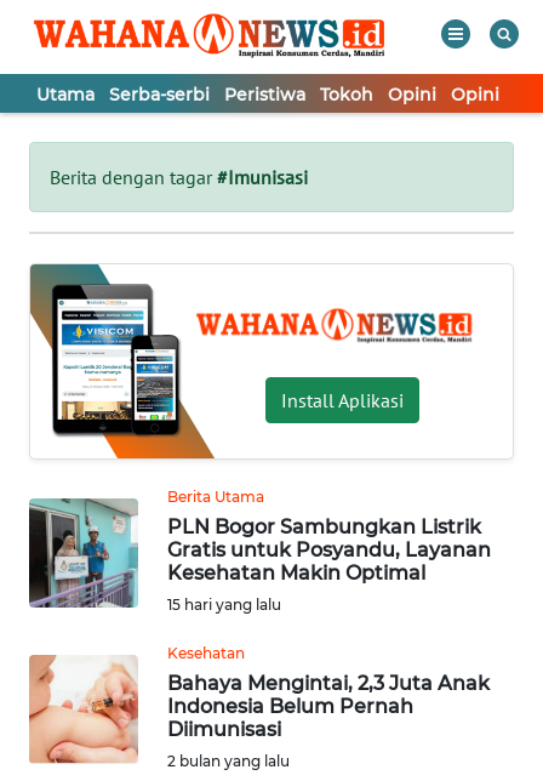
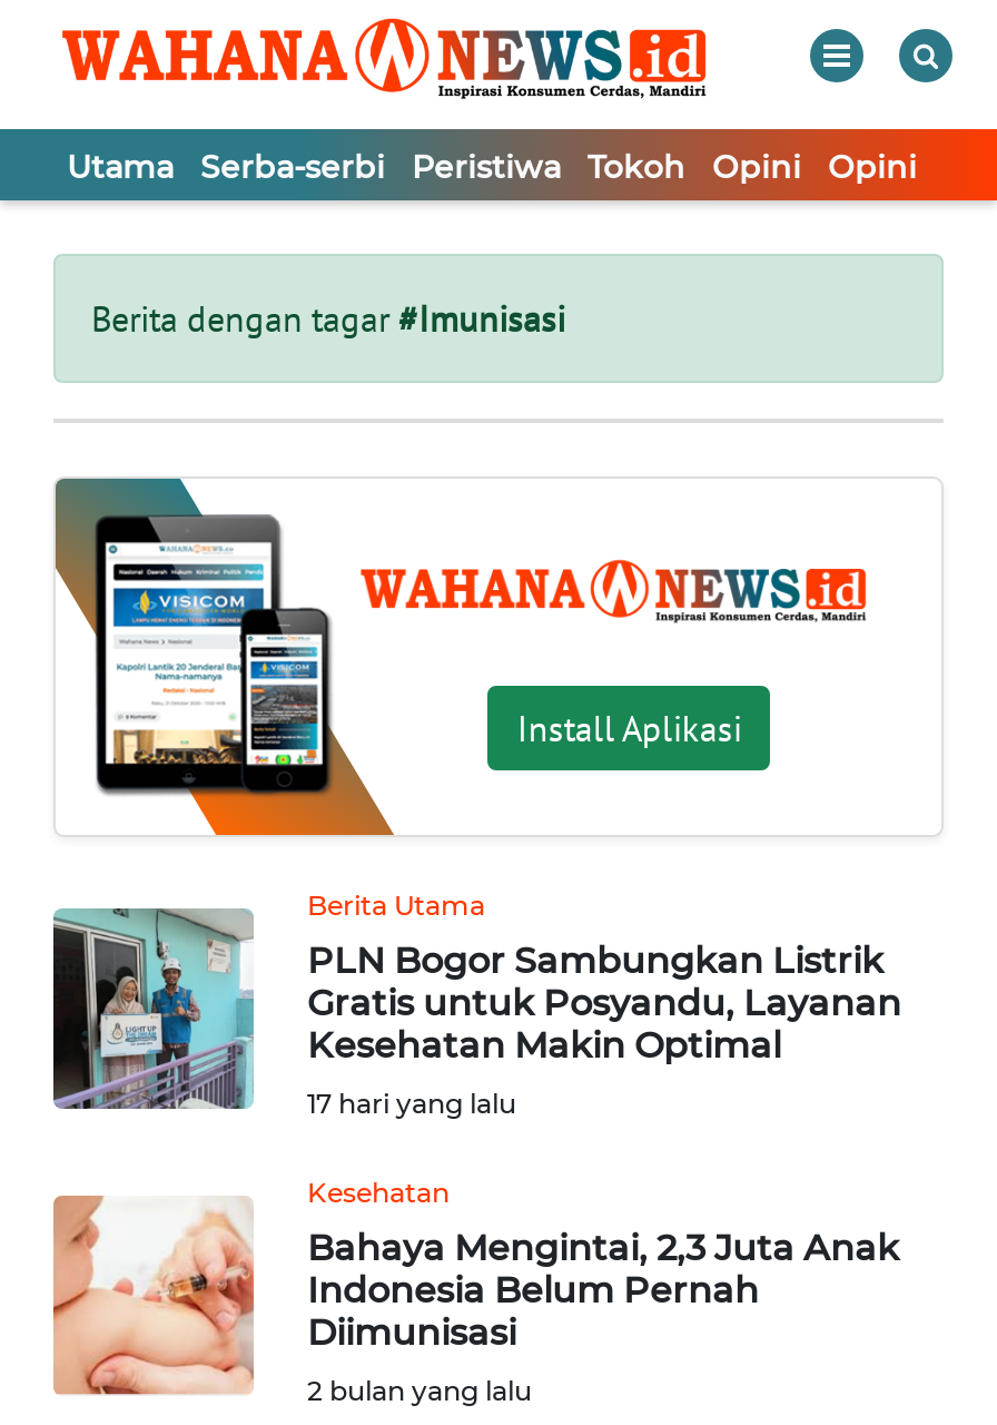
- 15 hari yang lalu
+ 17 hari yang lalu
